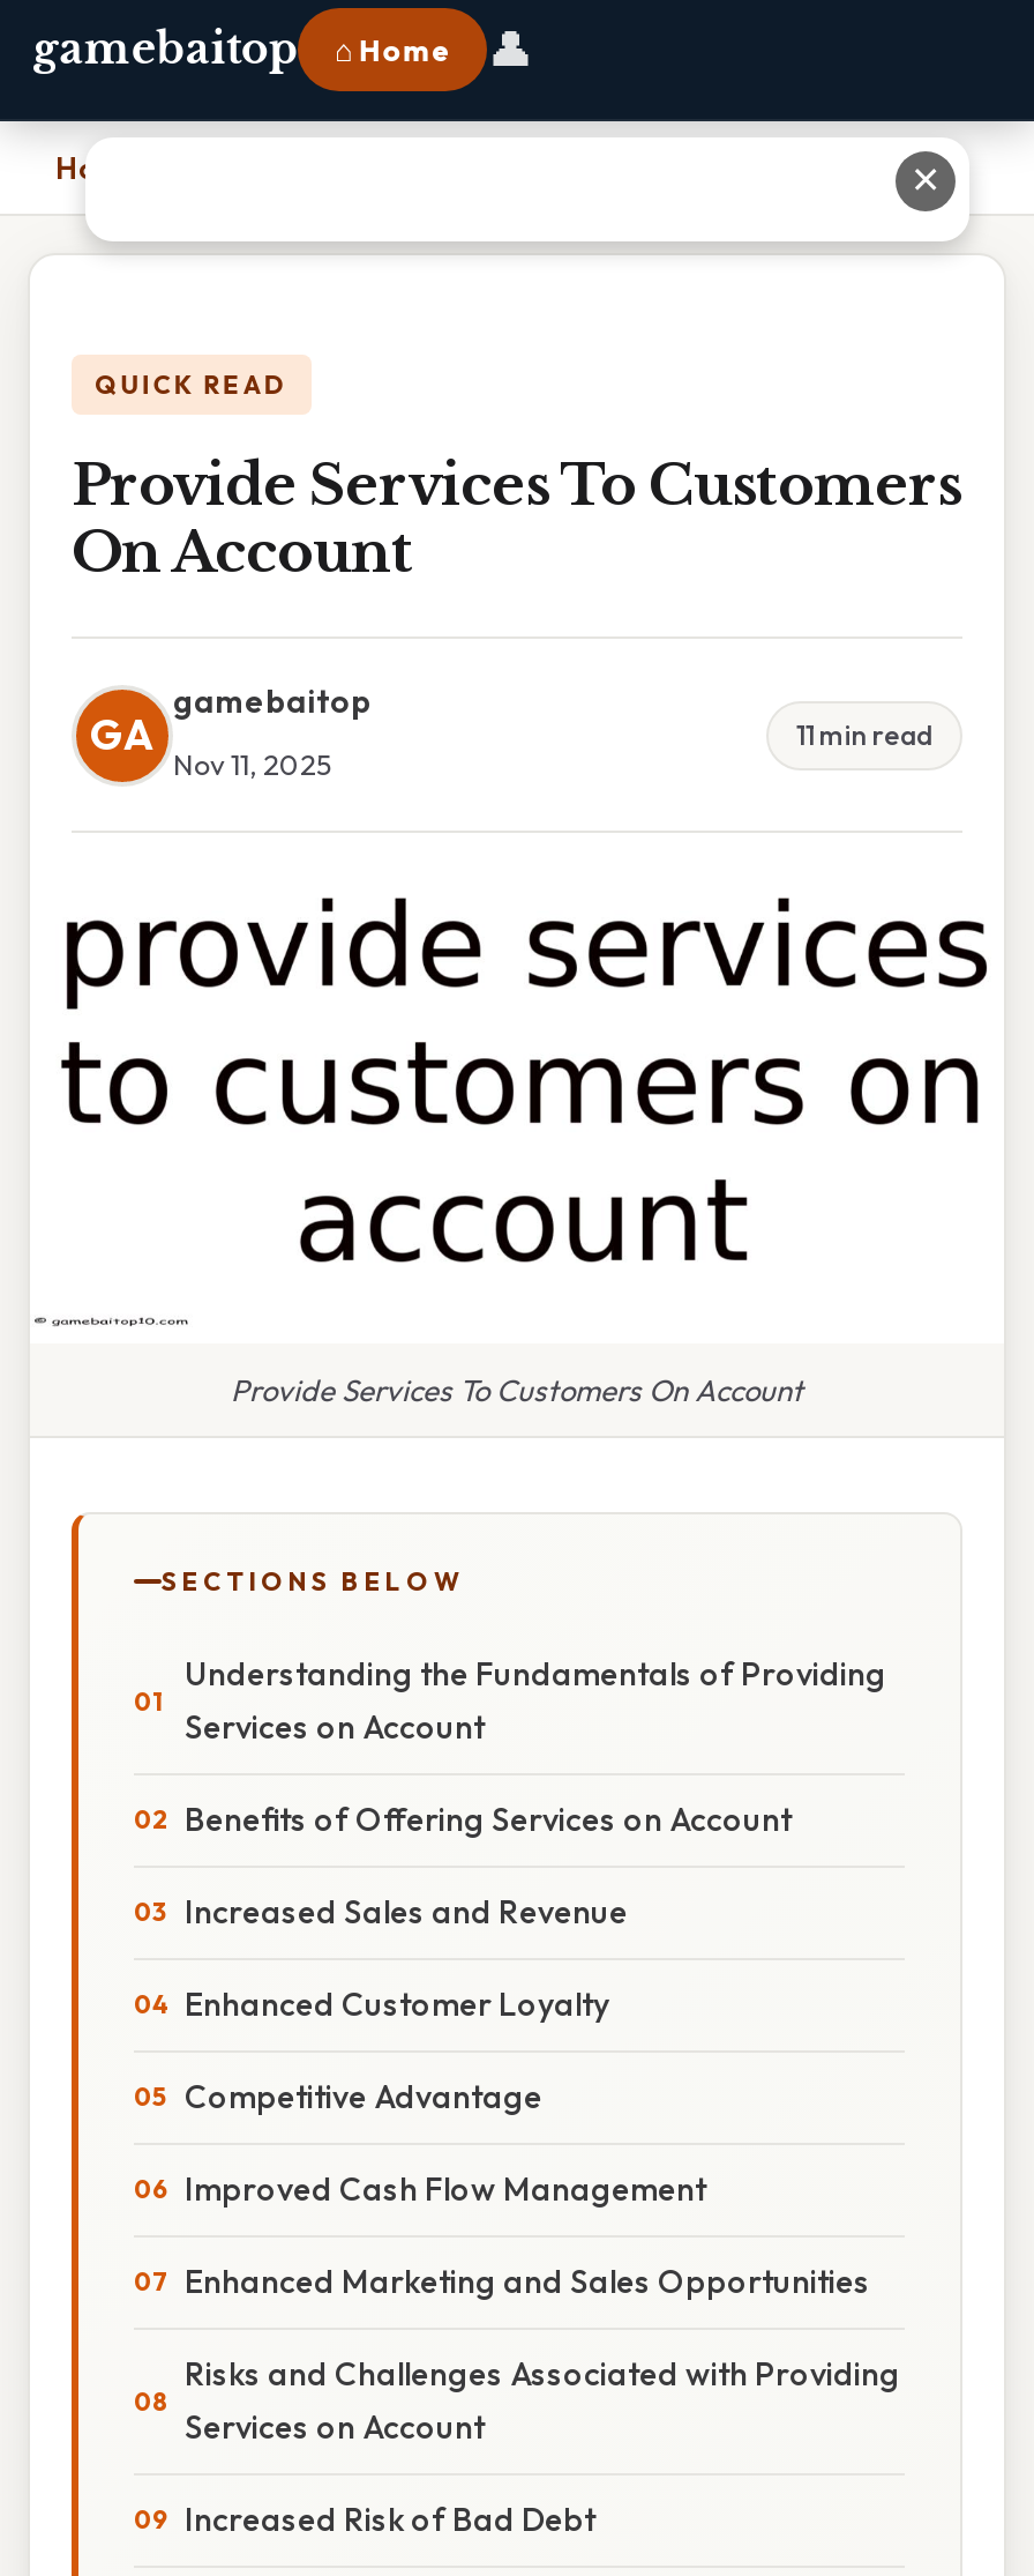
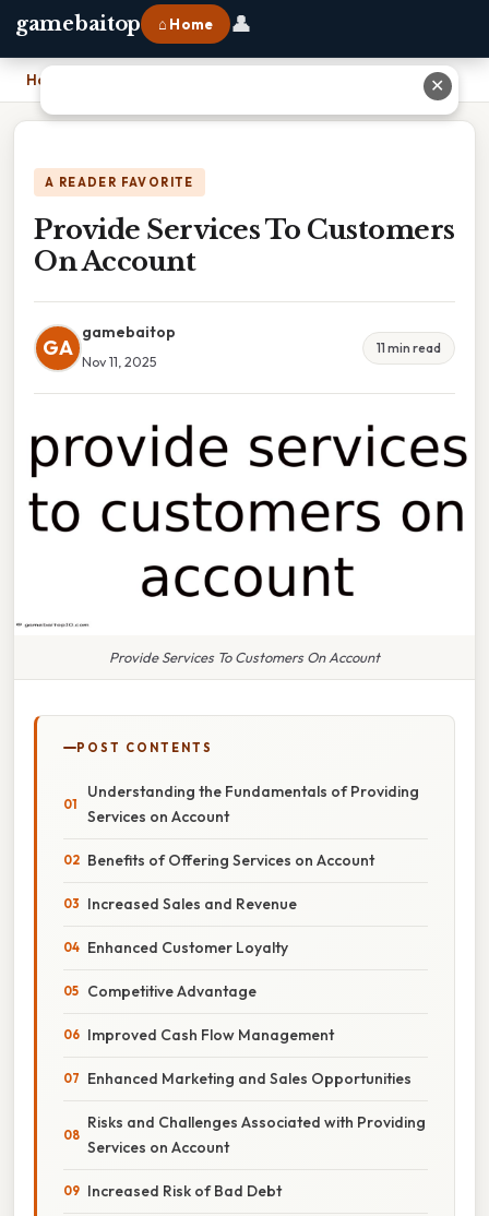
- QUICK READ
+ A READER FAVORITE

- SECTIONS BELOW
+ POST CONTENTS
